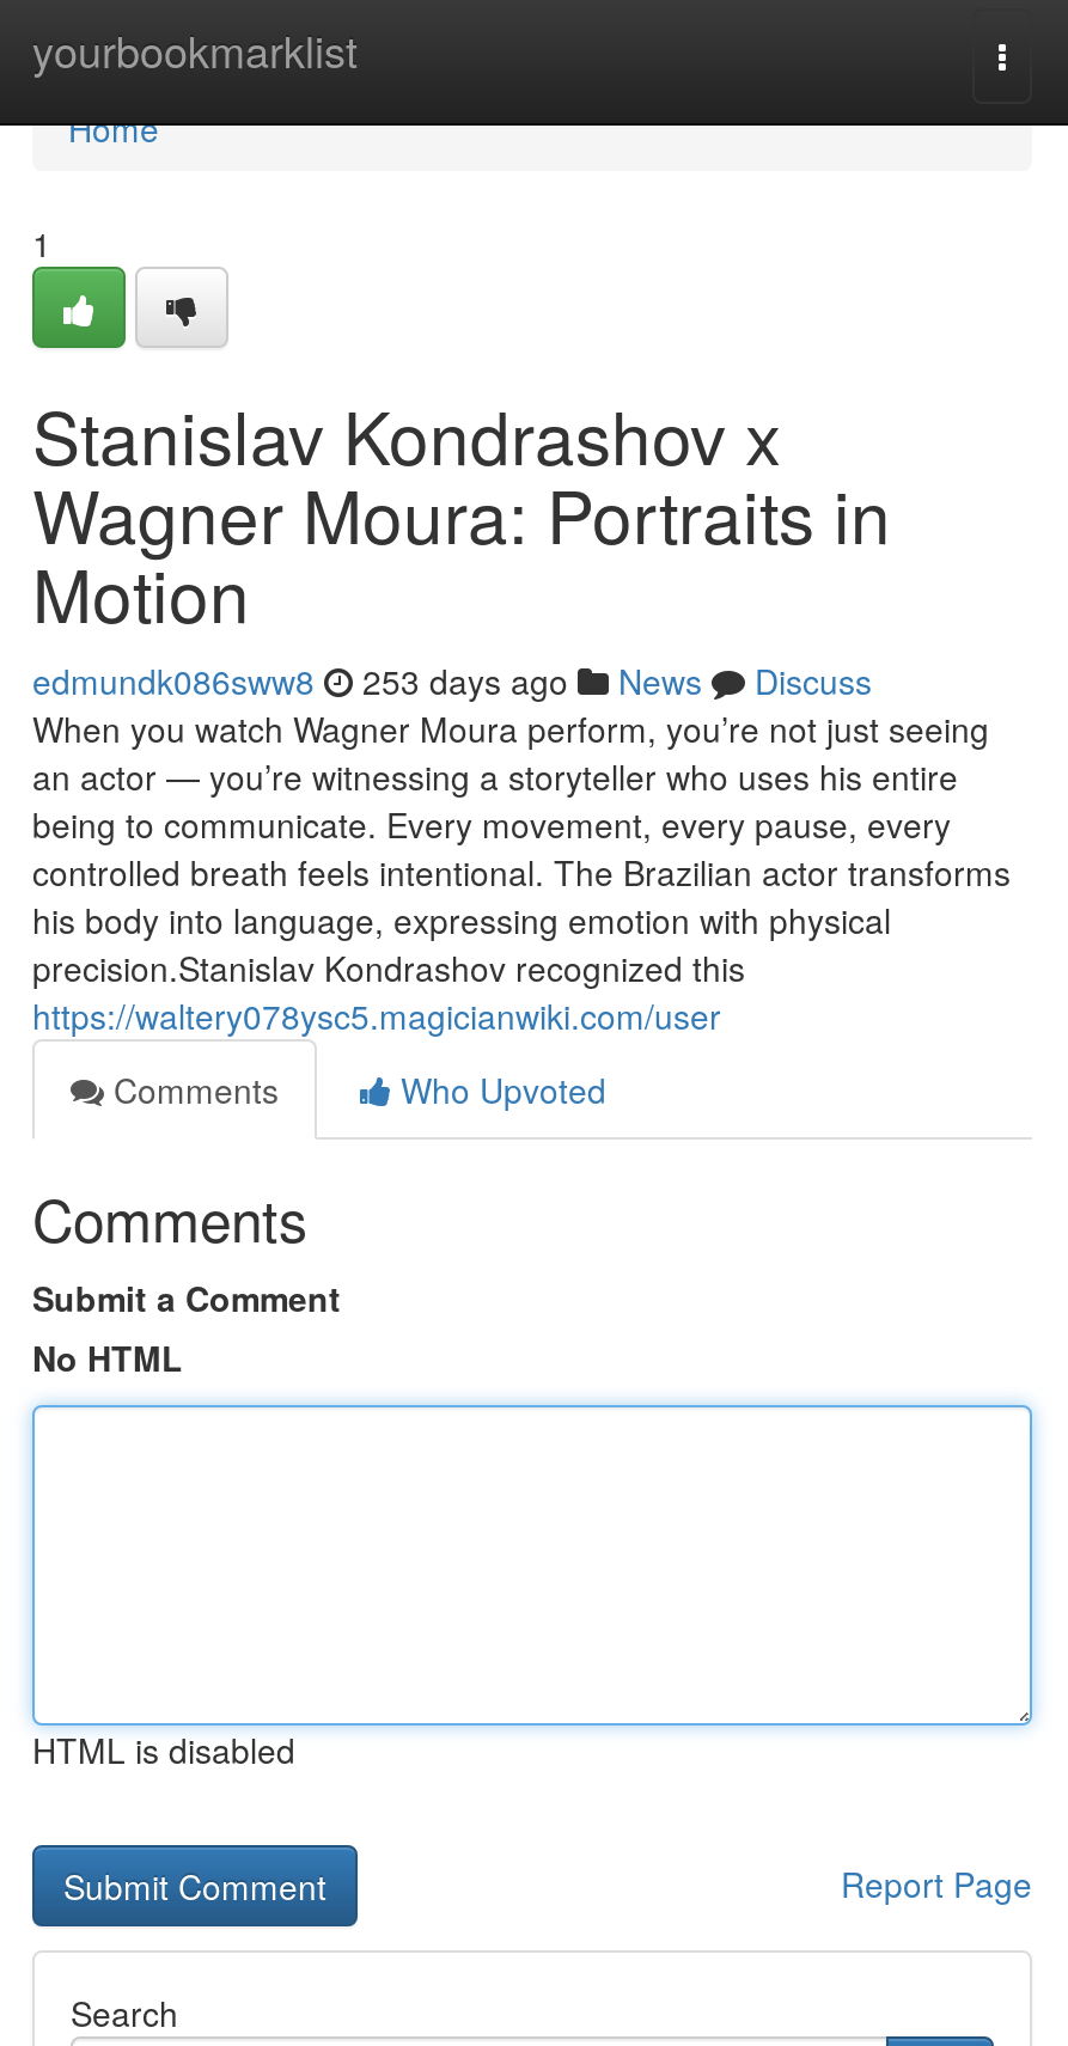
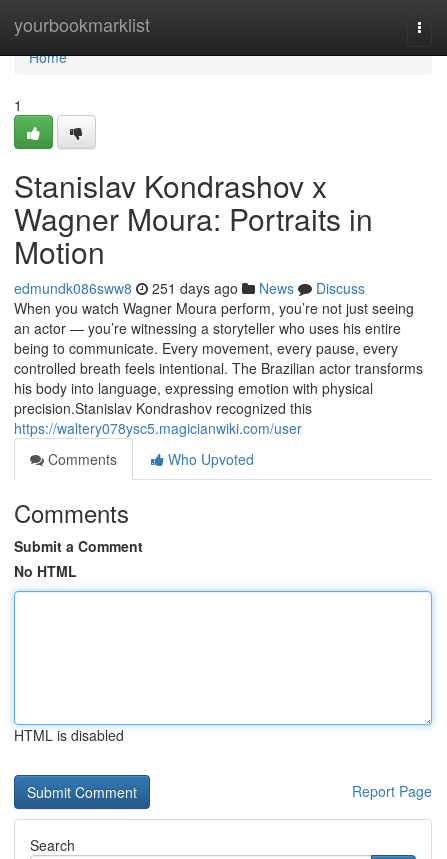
- edmundk086sww8 253 days ago News Discuss
+ edmundk086sww8 251 days ago News Discuss
